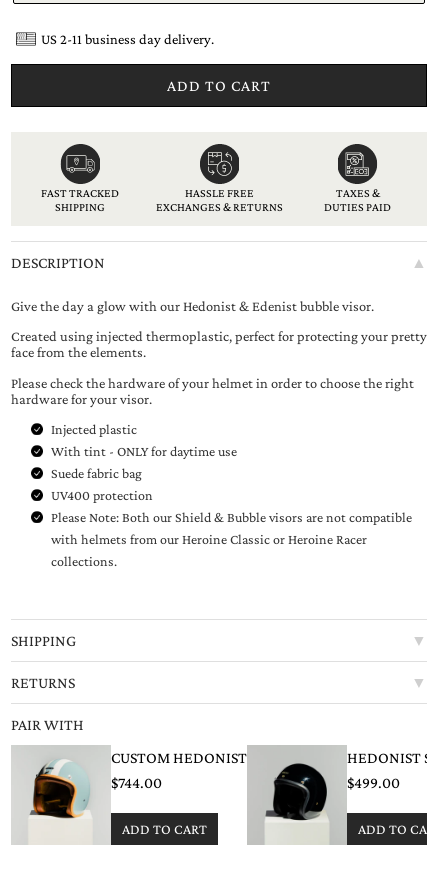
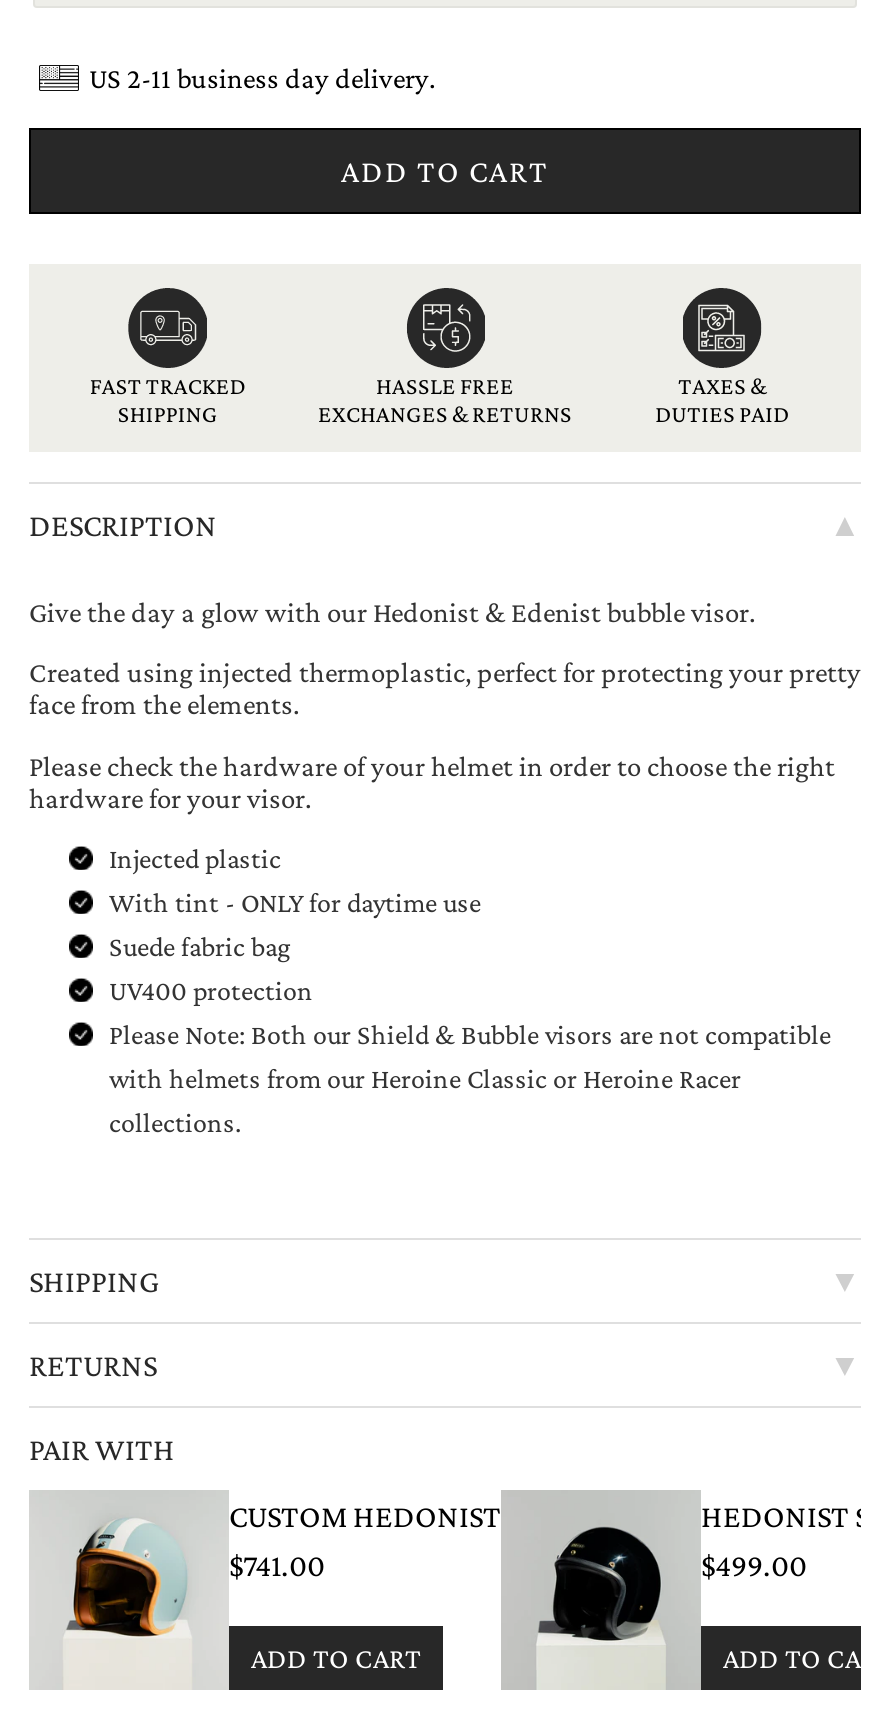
- $744.00
+ $741.00
